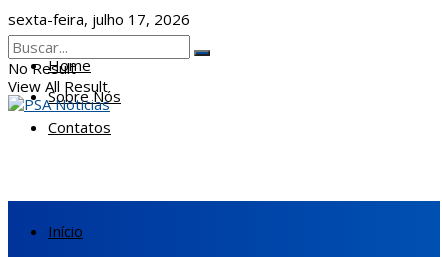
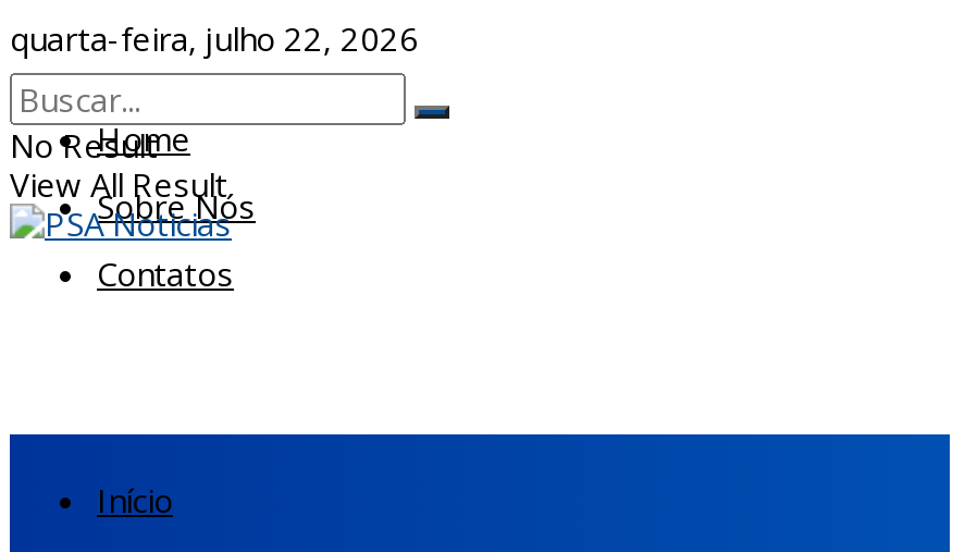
- sexta-feira, julho 17, 2026
+ quarta-feira, julho 22, 2026
